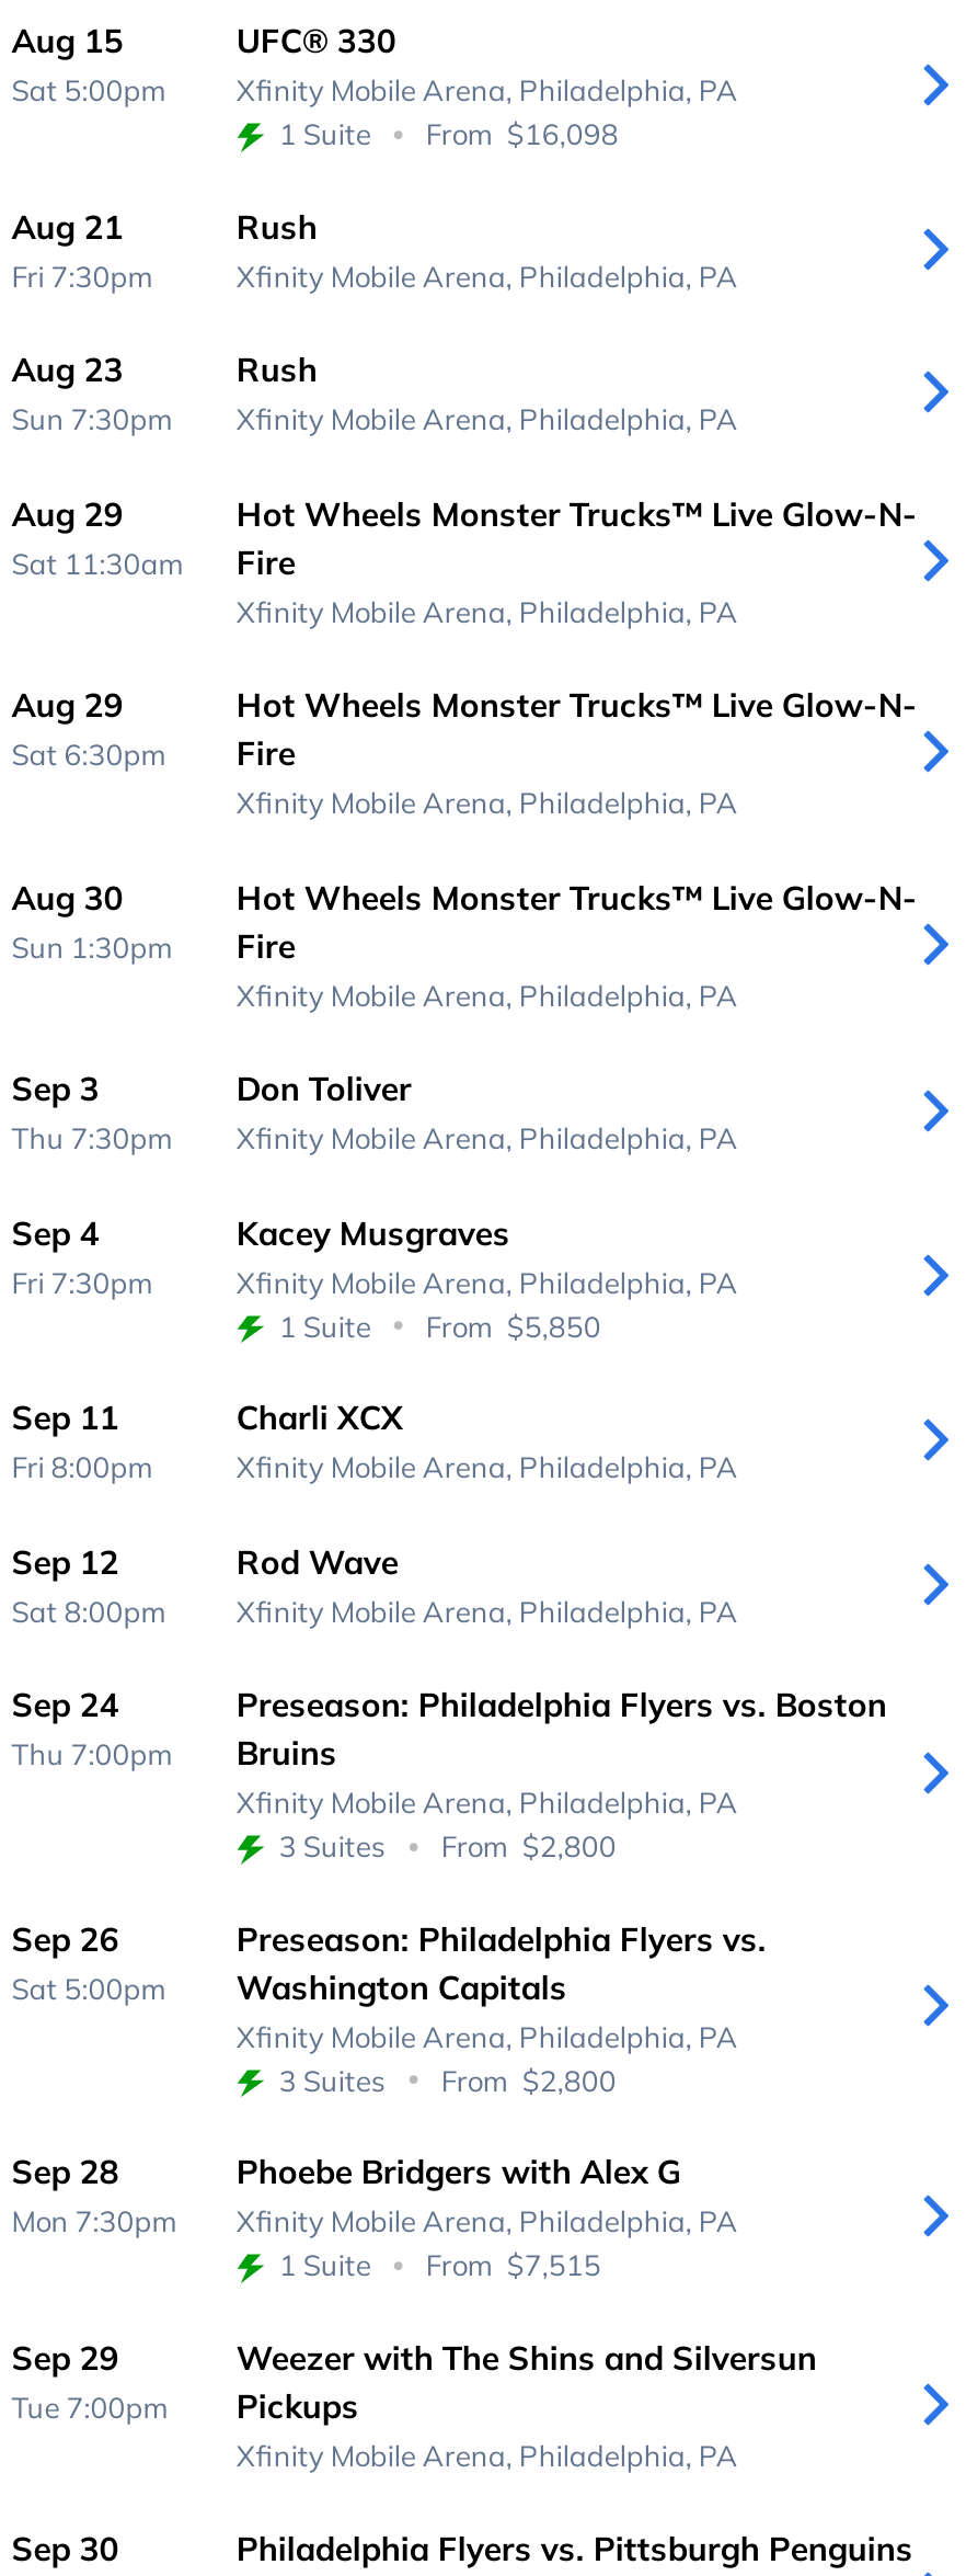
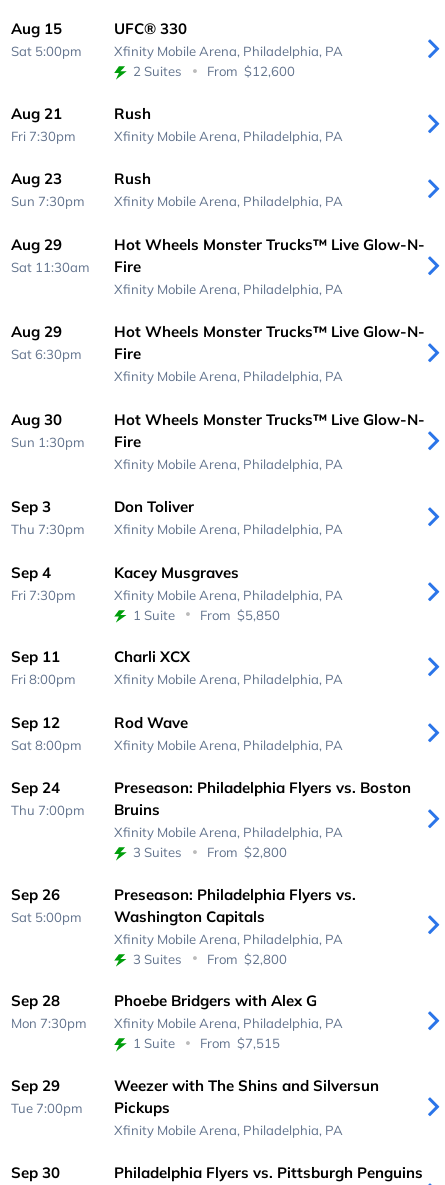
- 1 Suite
- From $16,098
+ 2 Suites
+ From $12,600
